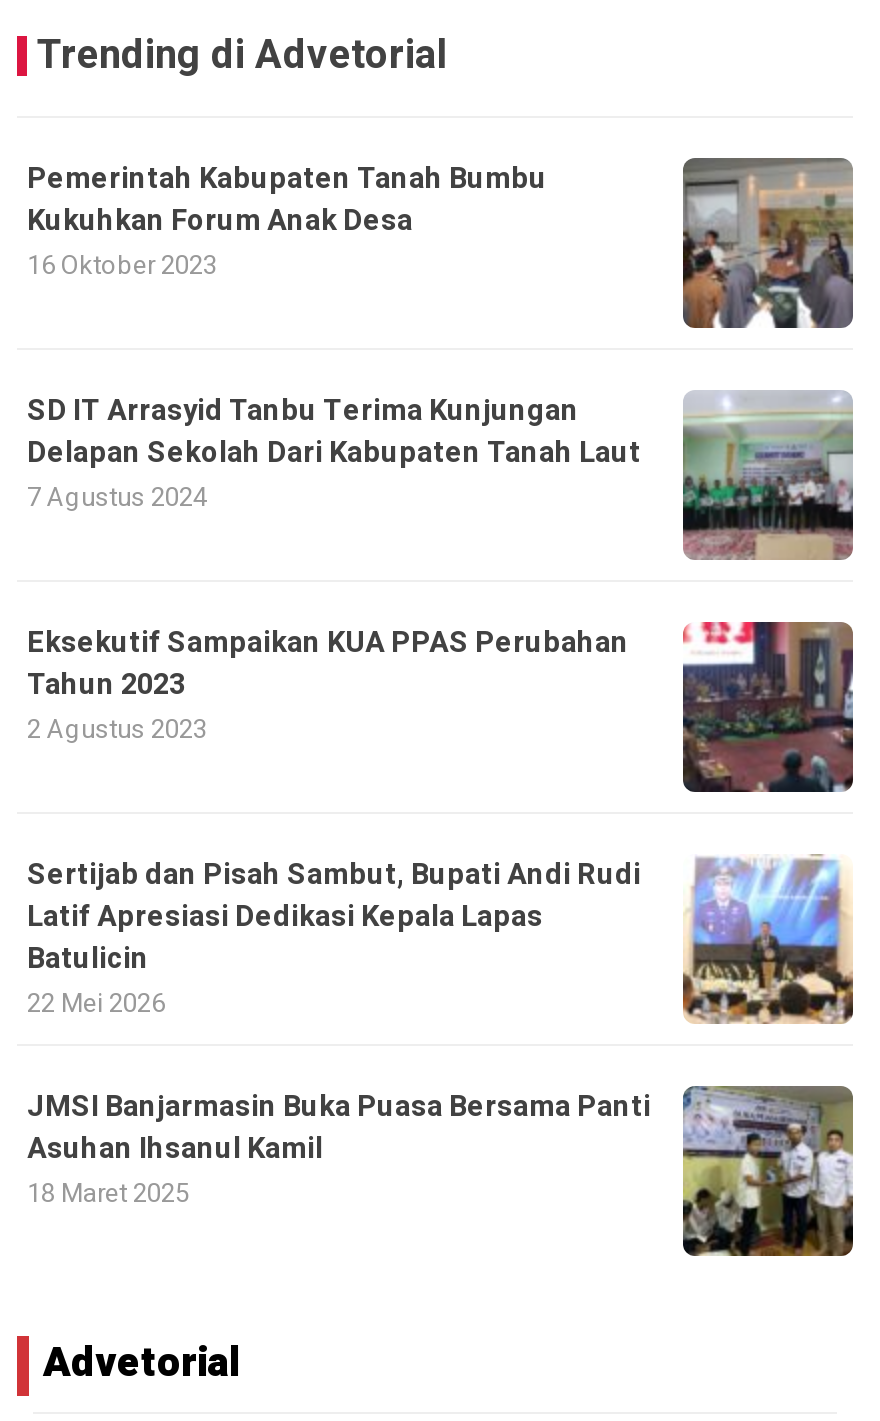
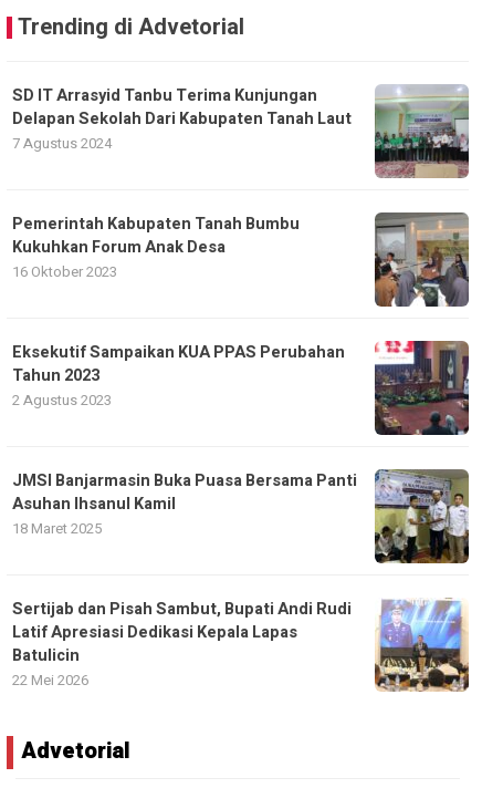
moved down: Pemerintah Kabupaten Tanah Bumbu | Kukuhkan Forum Anak Desa | 16 Oktober 2023

moved up: [image] | SD IT Arrasyid Tanbu Terima Kunjungan | Delapan Sekolah Dari Kabupaten Tanah Laut | 7 Agustus 2024

moved down: [image] | Sertijab dan Pisah Sambut, Bupati Andi Rudi | Latif Apresiasi Dedikasi Kepala Lapas | Batulicin | 22 Mei 2026

moved up: [image] | JMSI Banjarmasin Buka Puasa Bersama Panti | Asuhan Ihsanul Kamil | 18 Maret 2025
